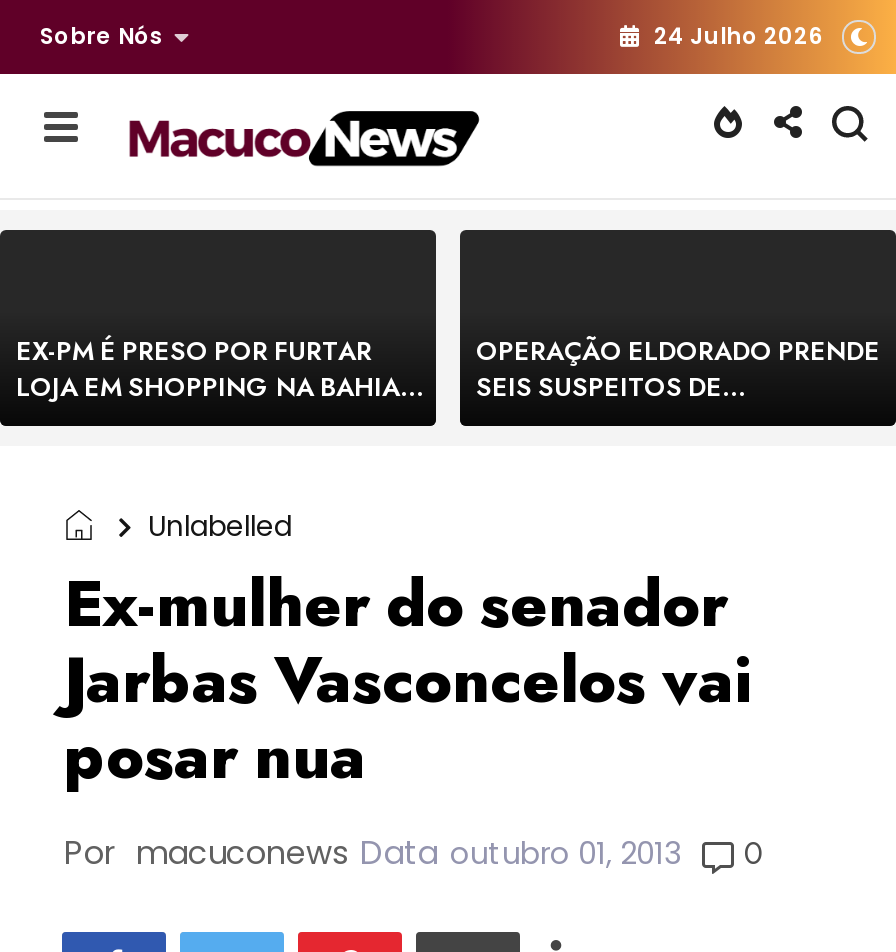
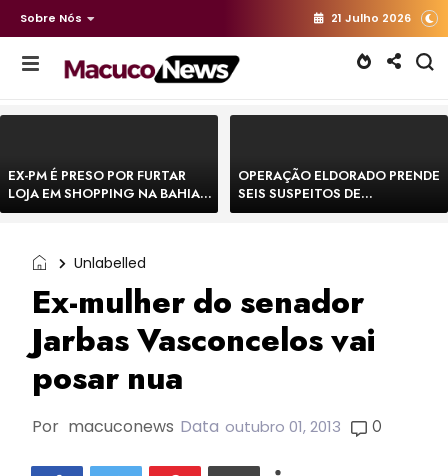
- 24 Julho 2026
+ 21 Julho 2026
